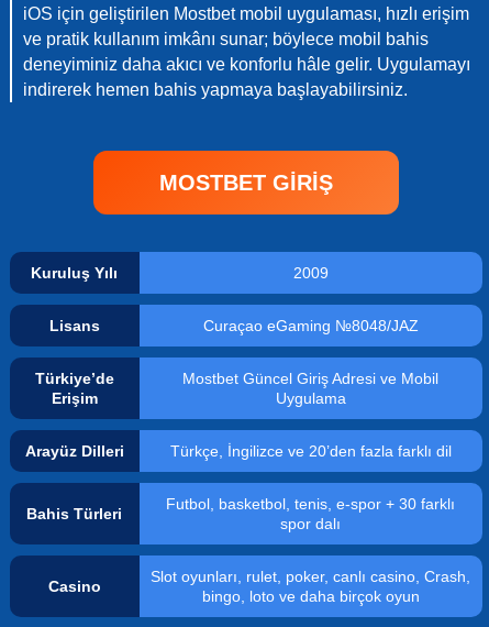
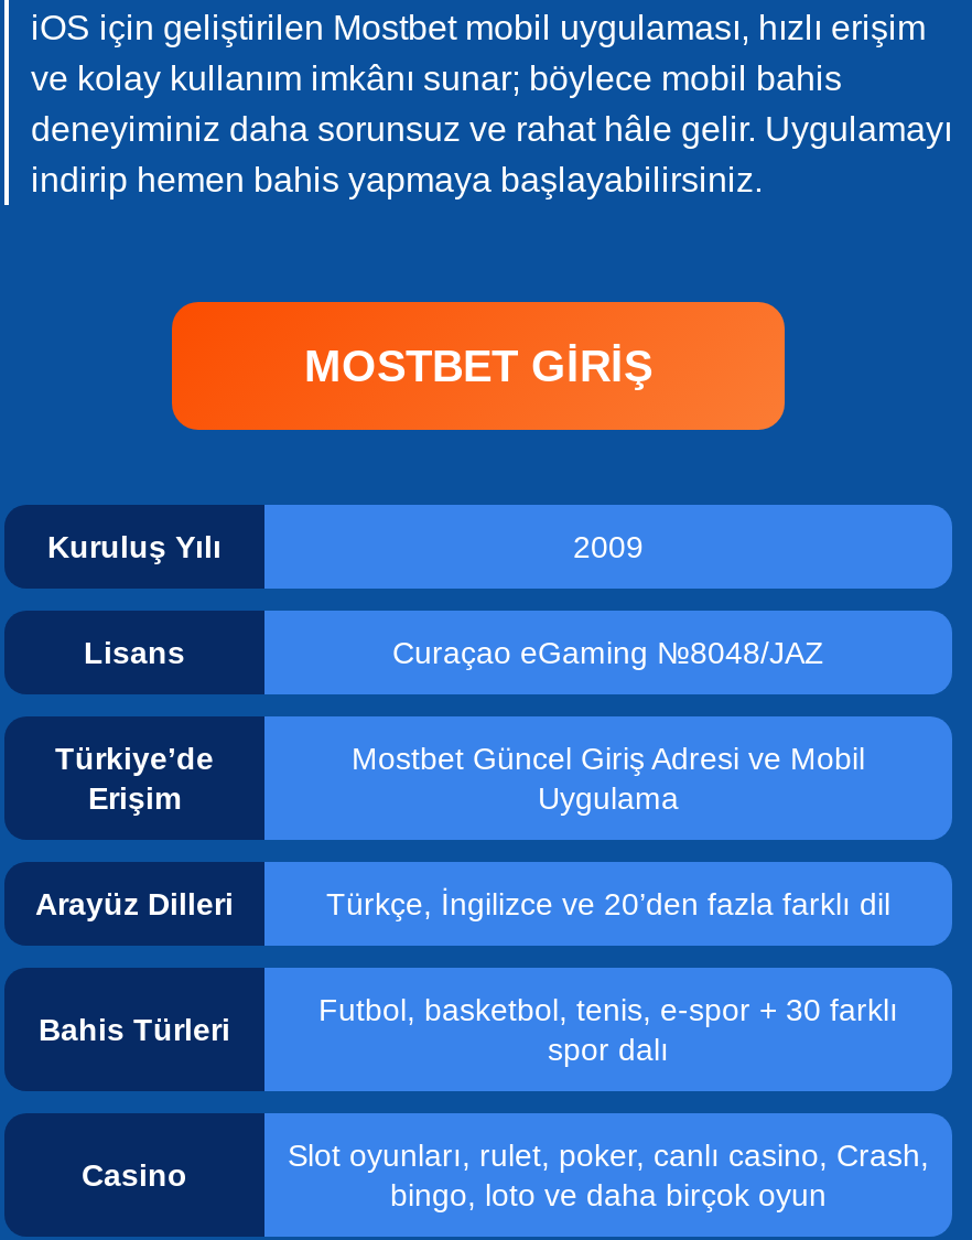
- ve pratik kullanım imkânı sunar; böylece mobil bahis
+ ve kolay kullanım imkânı sunar; böylece mobil bahis

- deneyiminiz daha akıcı ve konforlu hâle gelir. Uygulamayı
+ deneyiminiz daha sorunsuz ve rahat hâle gelir. Uygulamayı

- indirerek hemen bahis yapmaya başlayabilirsiniz.
+ indirip hemen bahis yapmaya başlayabilirsiniz.
